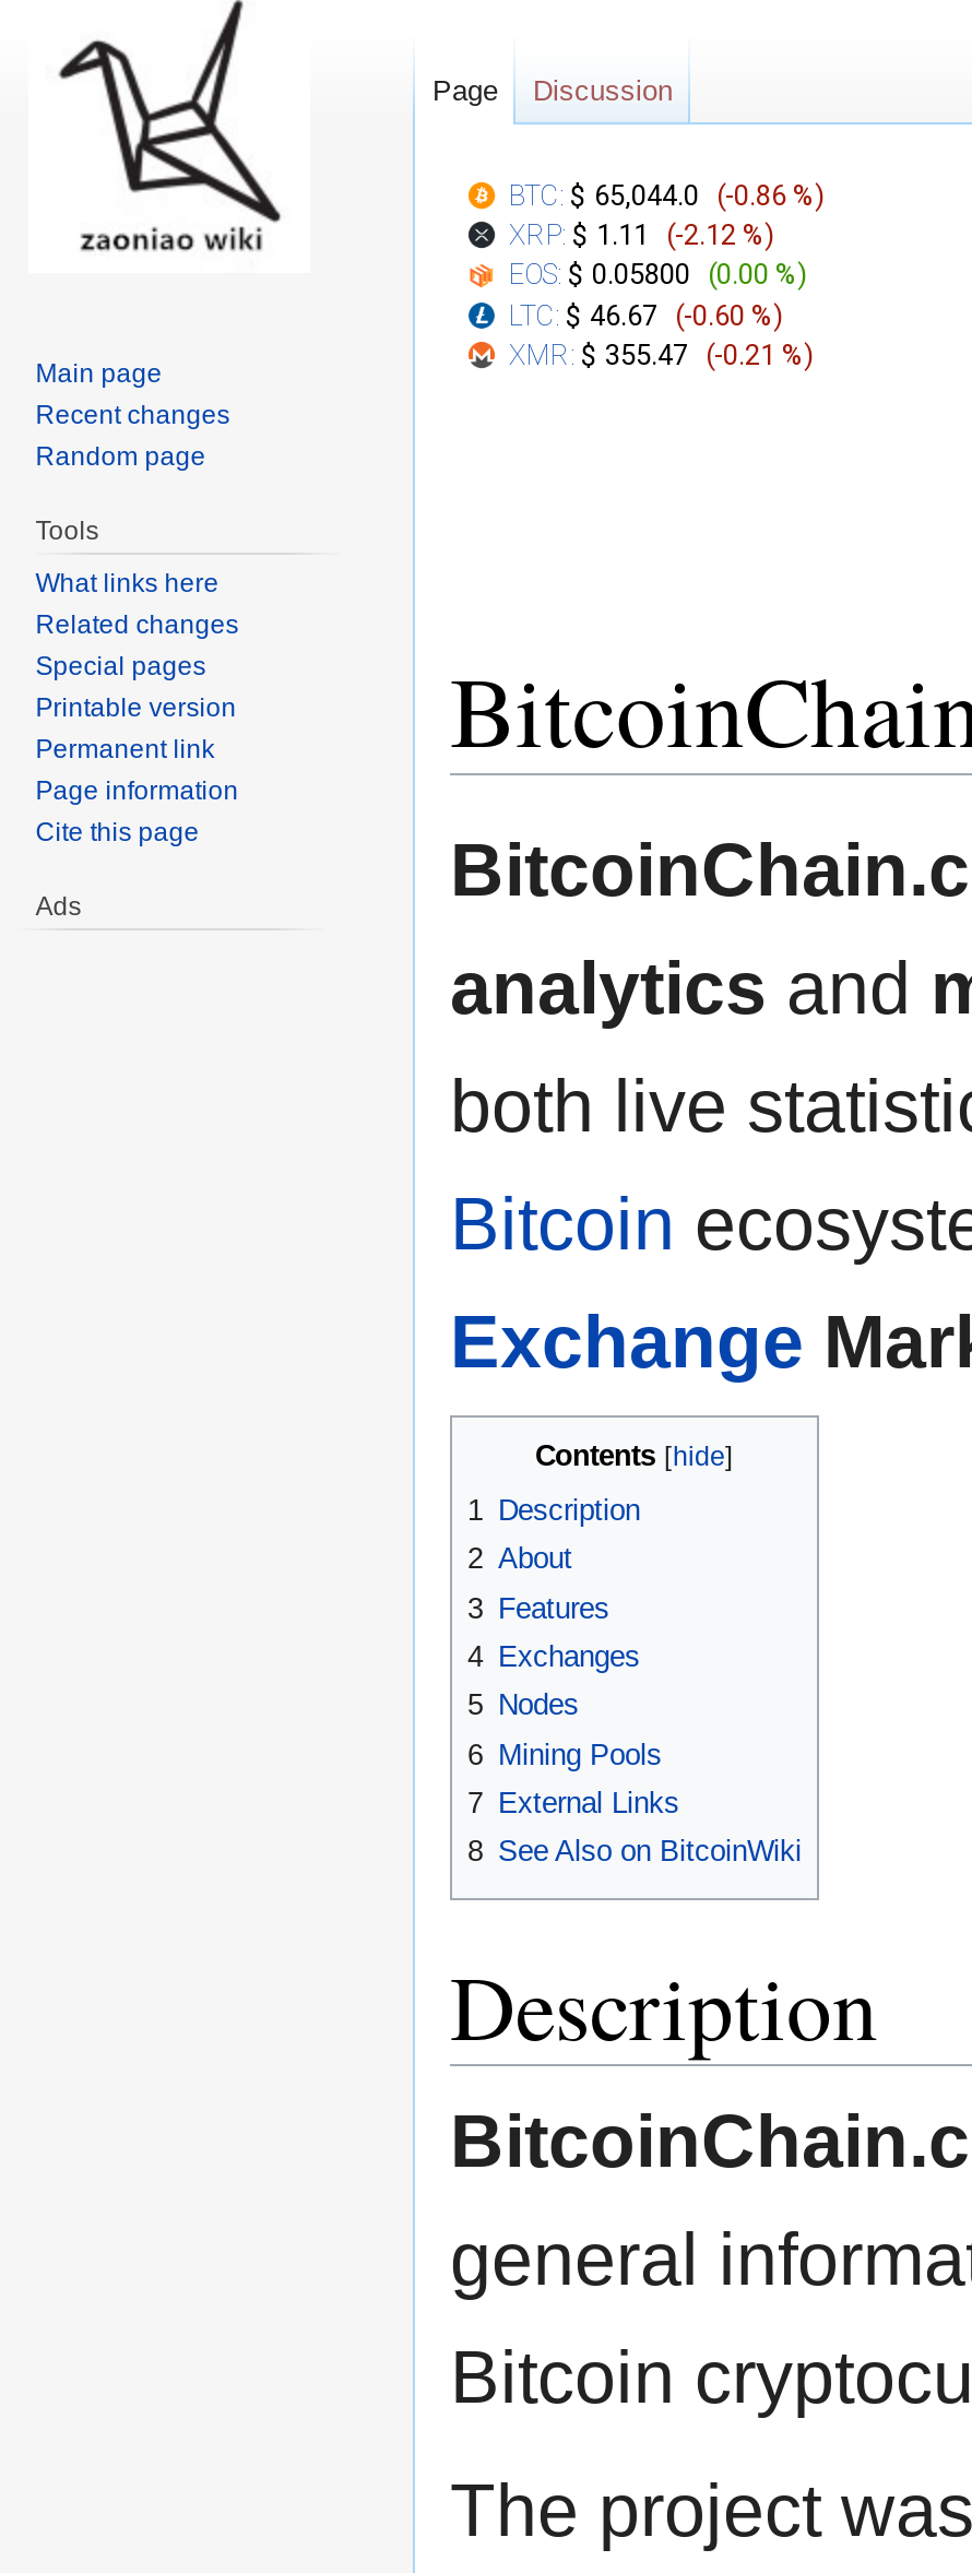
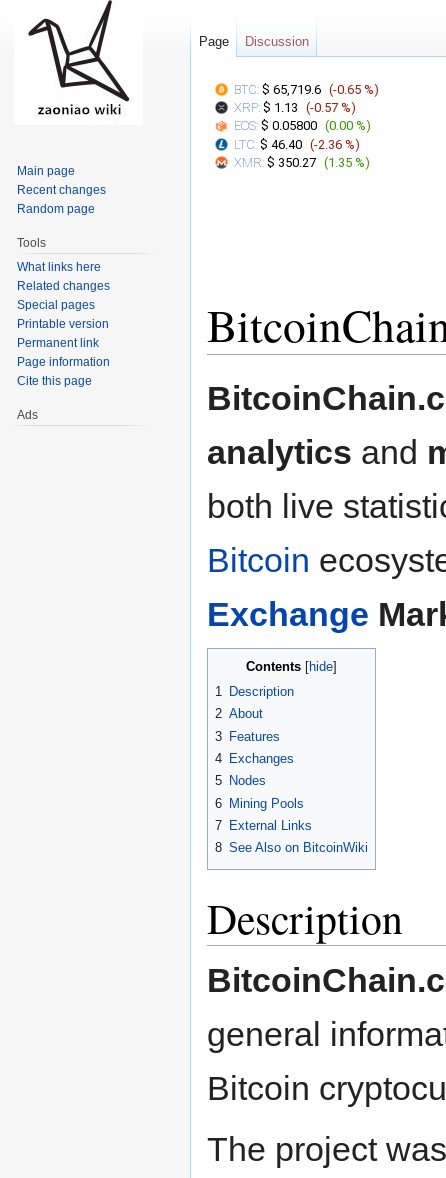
- BTC: $ 65,044.0 (-0.86 %)
+ BTC: $ 65,719.6 (-0.65 %)

- XRP: $ 1.11 (-2.12 %)
+ XRP: $ 1.13 (-0.57 %)

- LTC: $ 46.67 (-0.60 %)
+ LTC: $ 46.40 (-2.36 %)

- XMR: $ 355.47 (-0.21 %)
+ XMR: $ 350.27 (1.35 %)
